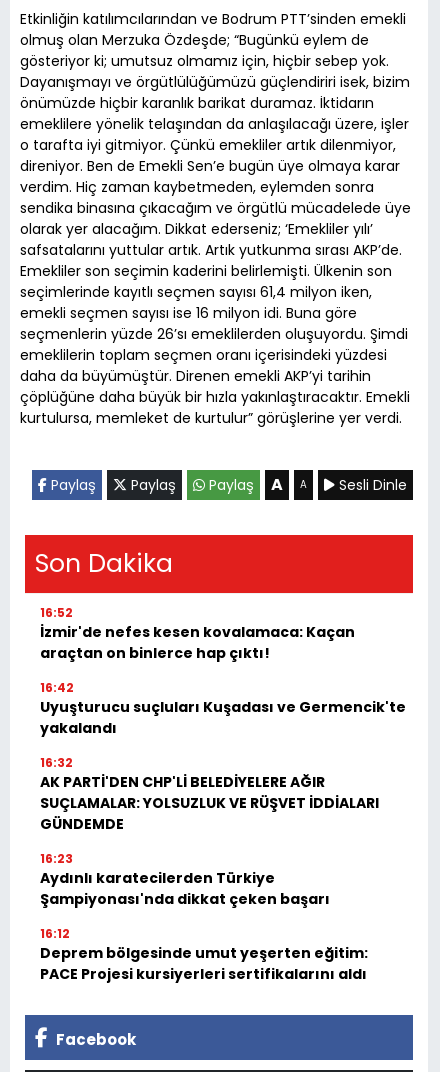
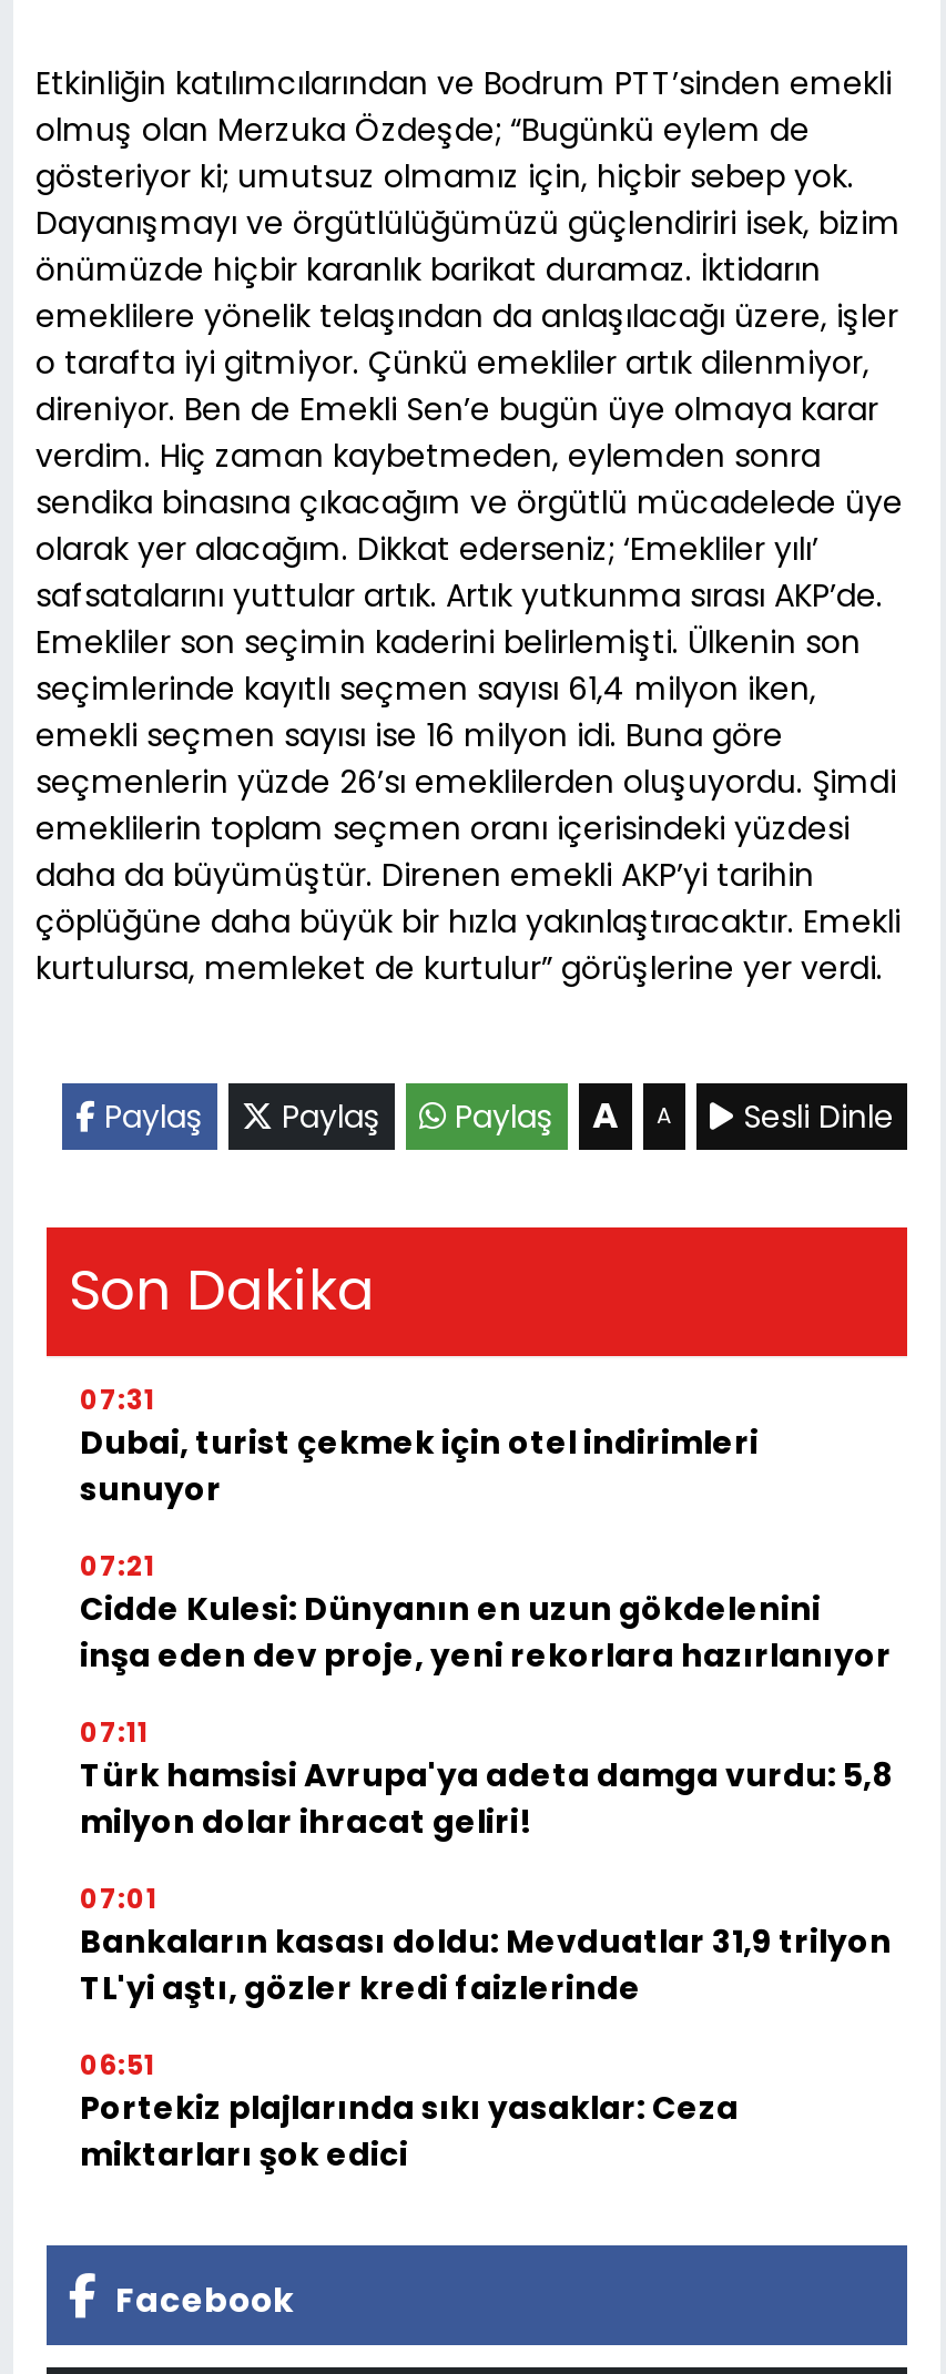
- 16:52
- İzmir'de nefes kesen kovalamaca: Kaçan
- araçtan on binlerce hap çıktı!
+ 07:31
+ Dubai, turist çekmek için otel indirimleri
+ sunuyor

- 16:42
- Uyuşturucu suçluları Kuşadası ve Germencik'te
- yakalandı
+ 07:21
+ Cidde Kulesi: Dünyanın en uzun gökdelenini
+ inşa eden dev proje, yeni rekorlara hazırlanıyor

- 16:32
- AK PARTİ'DEN CHP'Lİ BELEDİYELERE AĞIR
- SUÇLAMALAR: YOLSUZLUK VE RÜŞVET İDDİALARI
- GÜNDEMDE
+ 07:11
+ Türk hamsisi Avrupa'ya adeta damga vurdu: 5,8
+ milyon dolar ihracat geliri!

- 16:23
- Aydınlı karatecilerden Türkiye
- Şampiyonası'nda dikkat çeken başarı
+ 07:01
+ Bankaların kasası doldu: Mevduatlar 31,9 trilyon
+ TL'yi aştı, gözler kredi faizlerinde

- 16:12
- Deprem bölgesinde umut yeşerten eğitim:
- PACE Projesi kursiyerleri sertifikalarını aldı
+ 06:51
+ Portekiz plajlarında sıkı yasaklar: Ceza
+ miktarları şok edici
